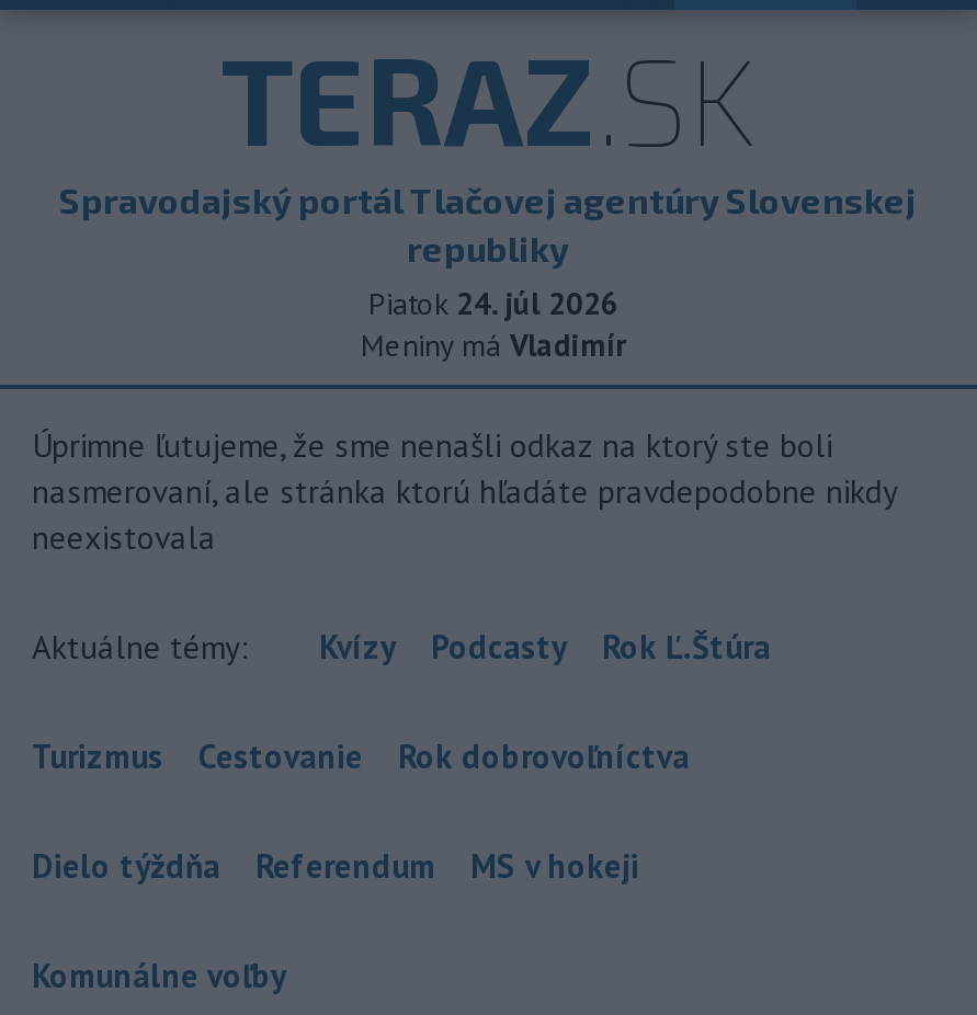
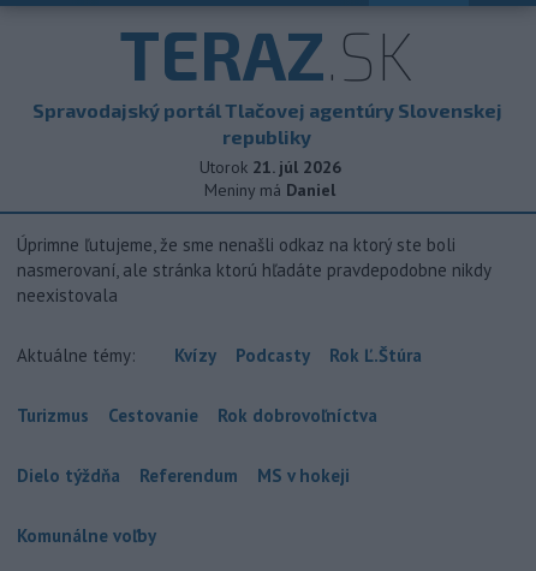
- Piatok 24. júl 2026
+ Utorok 21. júl 2026

- Meniny má Vladimír
+ Meniny má Daniel
